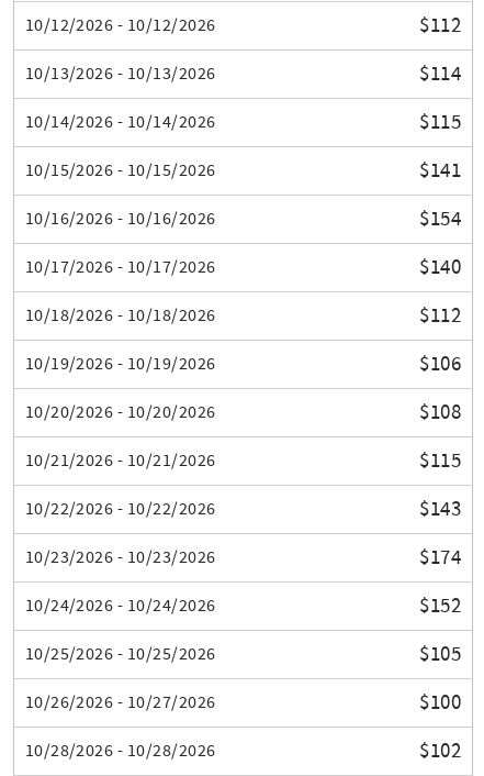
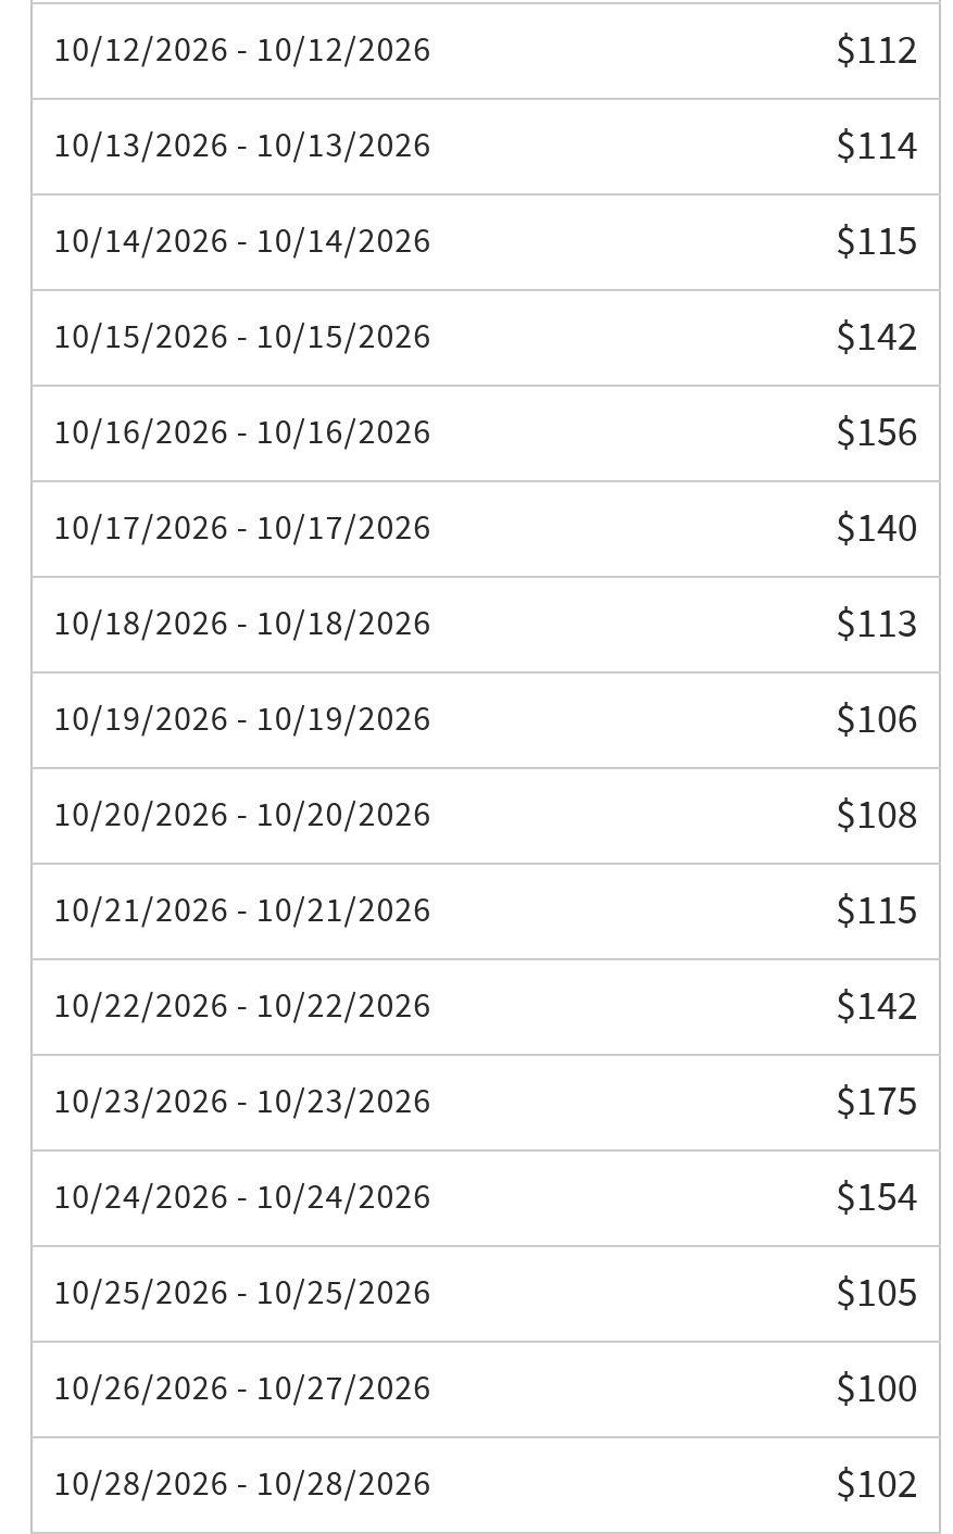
- $141
+ $142

- $154
+ $156

- $112
+ $113

- $143
+ $142

- $174
+ $175

- $152
+ $154
